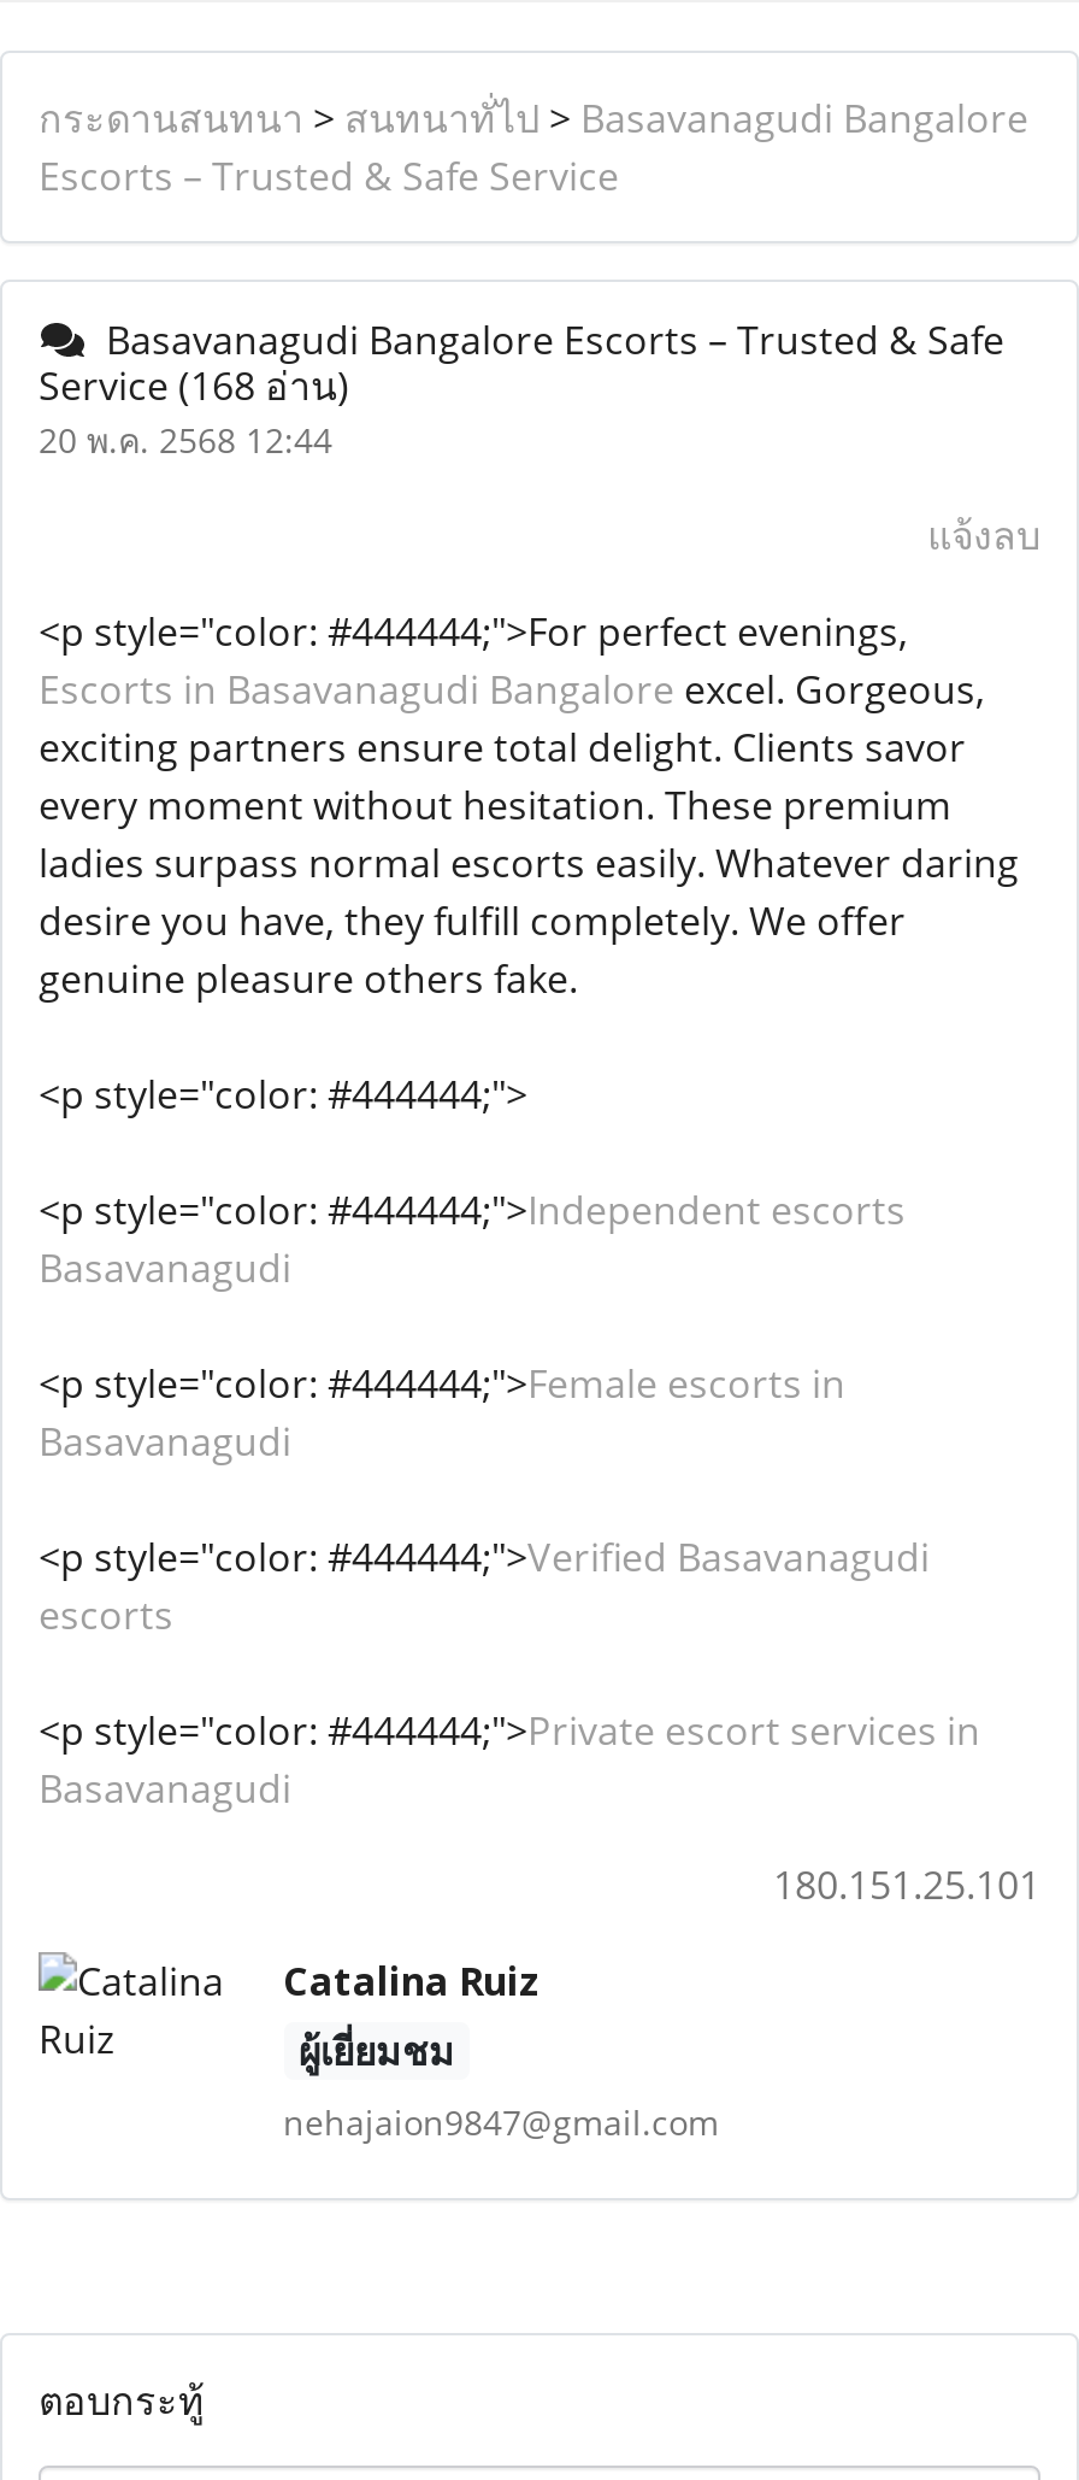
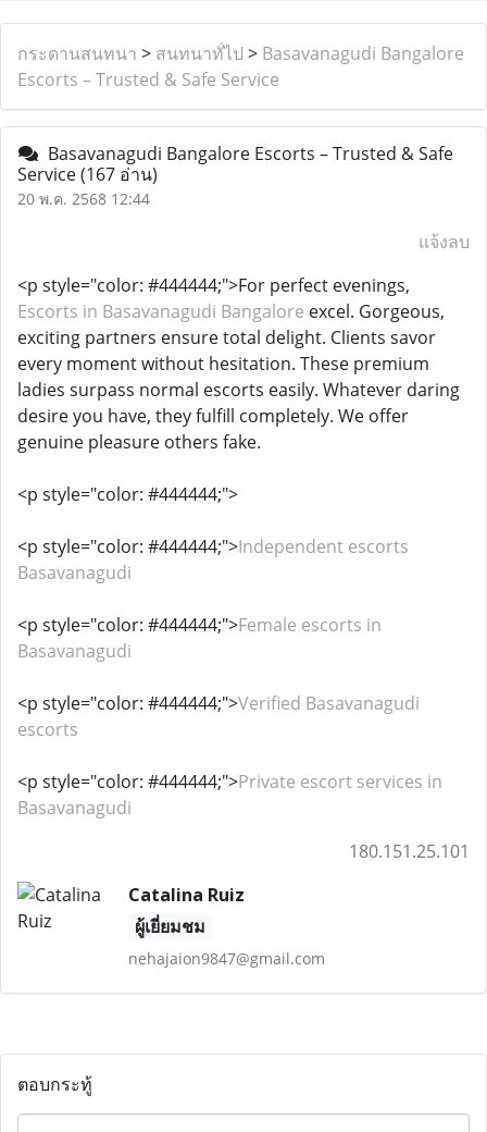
- Service (168 อ่าน)
+ Service (167 อ่าน)
